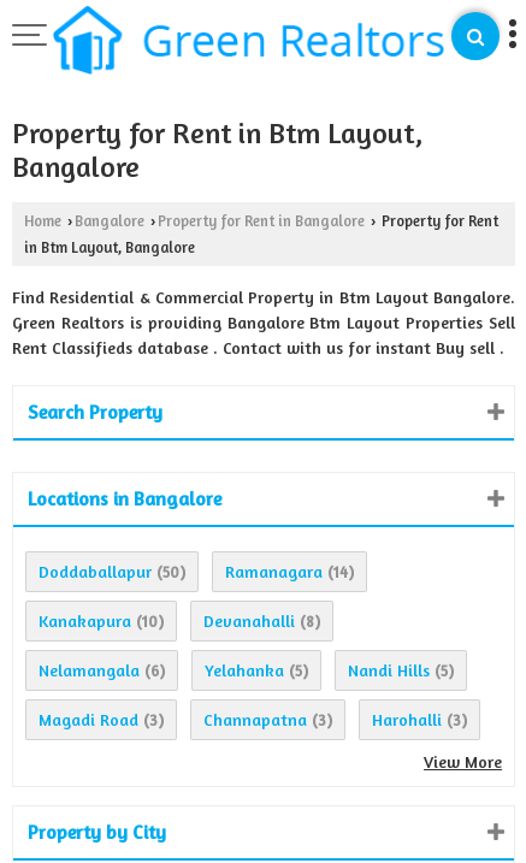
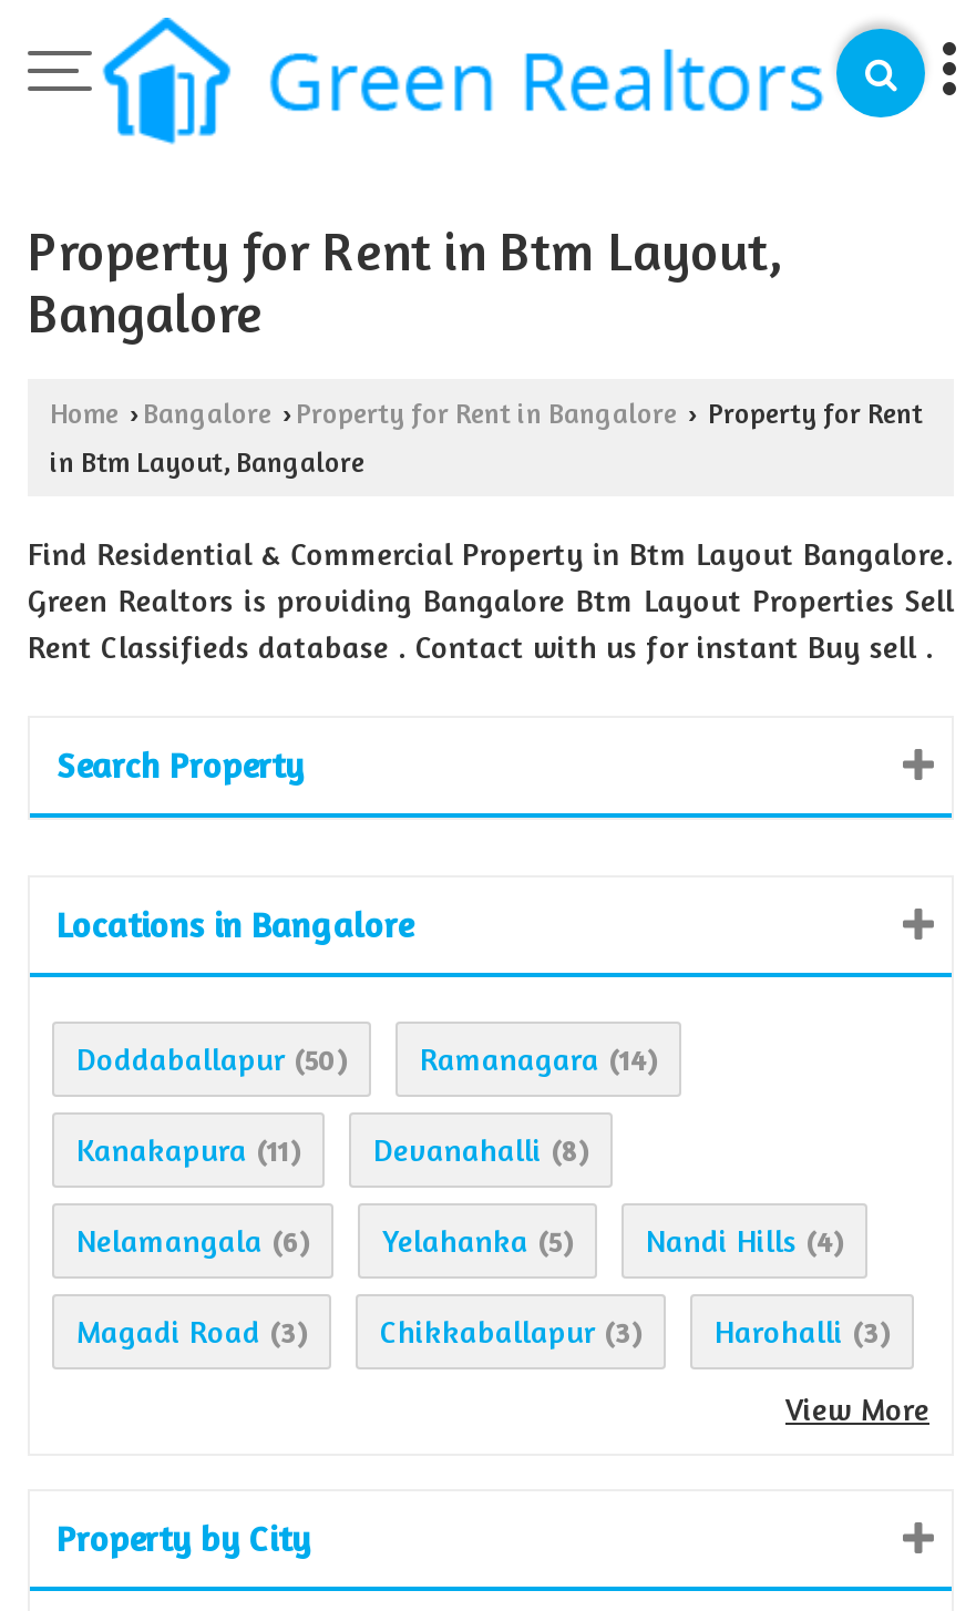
- Kanakapura (10) Devanahalli (8)
+ Kanakapura (11) Devanahalli (8)

- Nelamangala (6) Yelahanka (5) Nandi Hills (5)
+ Nelamangala (6) Yelahanka (5) Nandi Hills (4)

- Channapatna (3)
+ Chikkaballapur (3)
